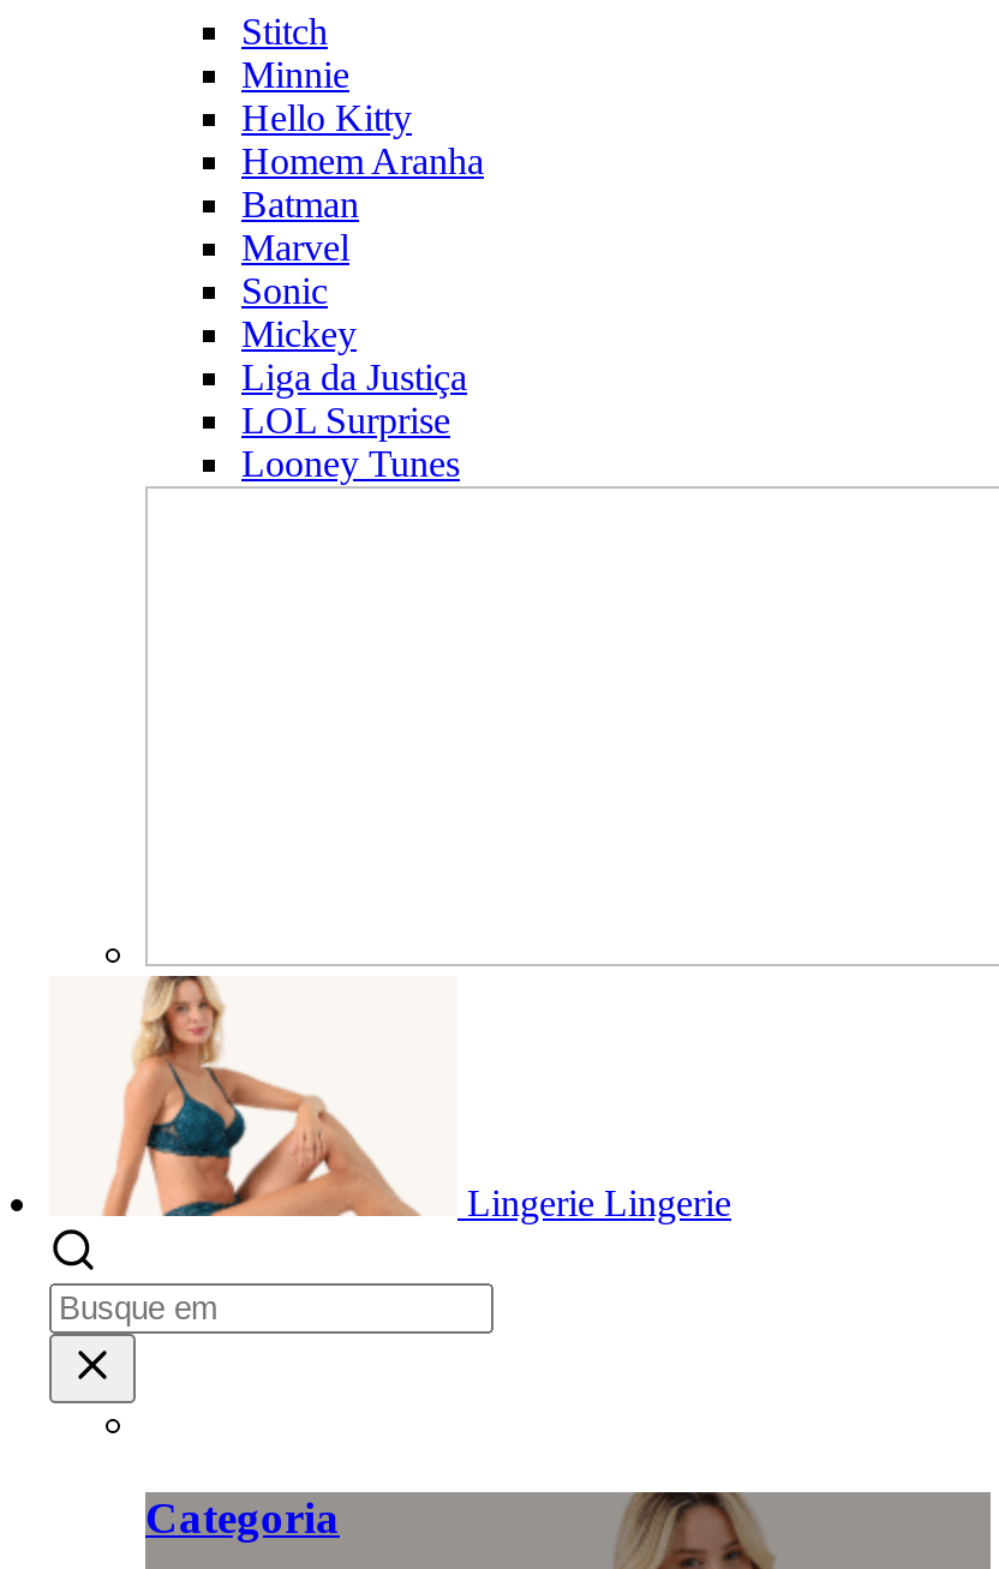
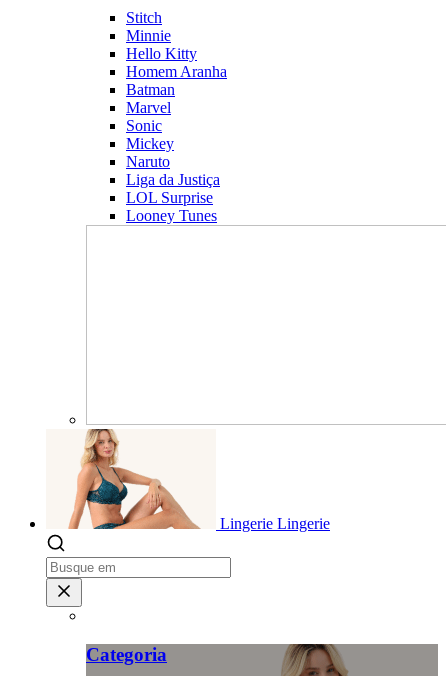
+ Naruto
